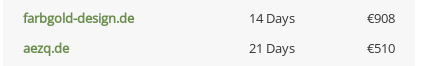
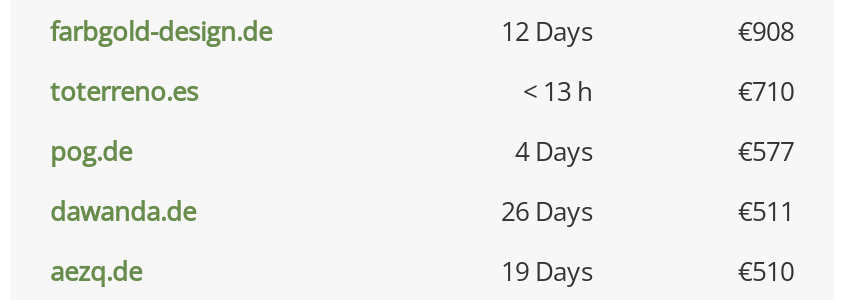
- 14 Days
+ 12 Days

+ toterreno.es
+ < 13 h
+ €710
+ pog.de
+ 4 Days
+ €577
+ dawanda.de
+ 26 Days
+ €511

- 21 Days
+ 19 Days
